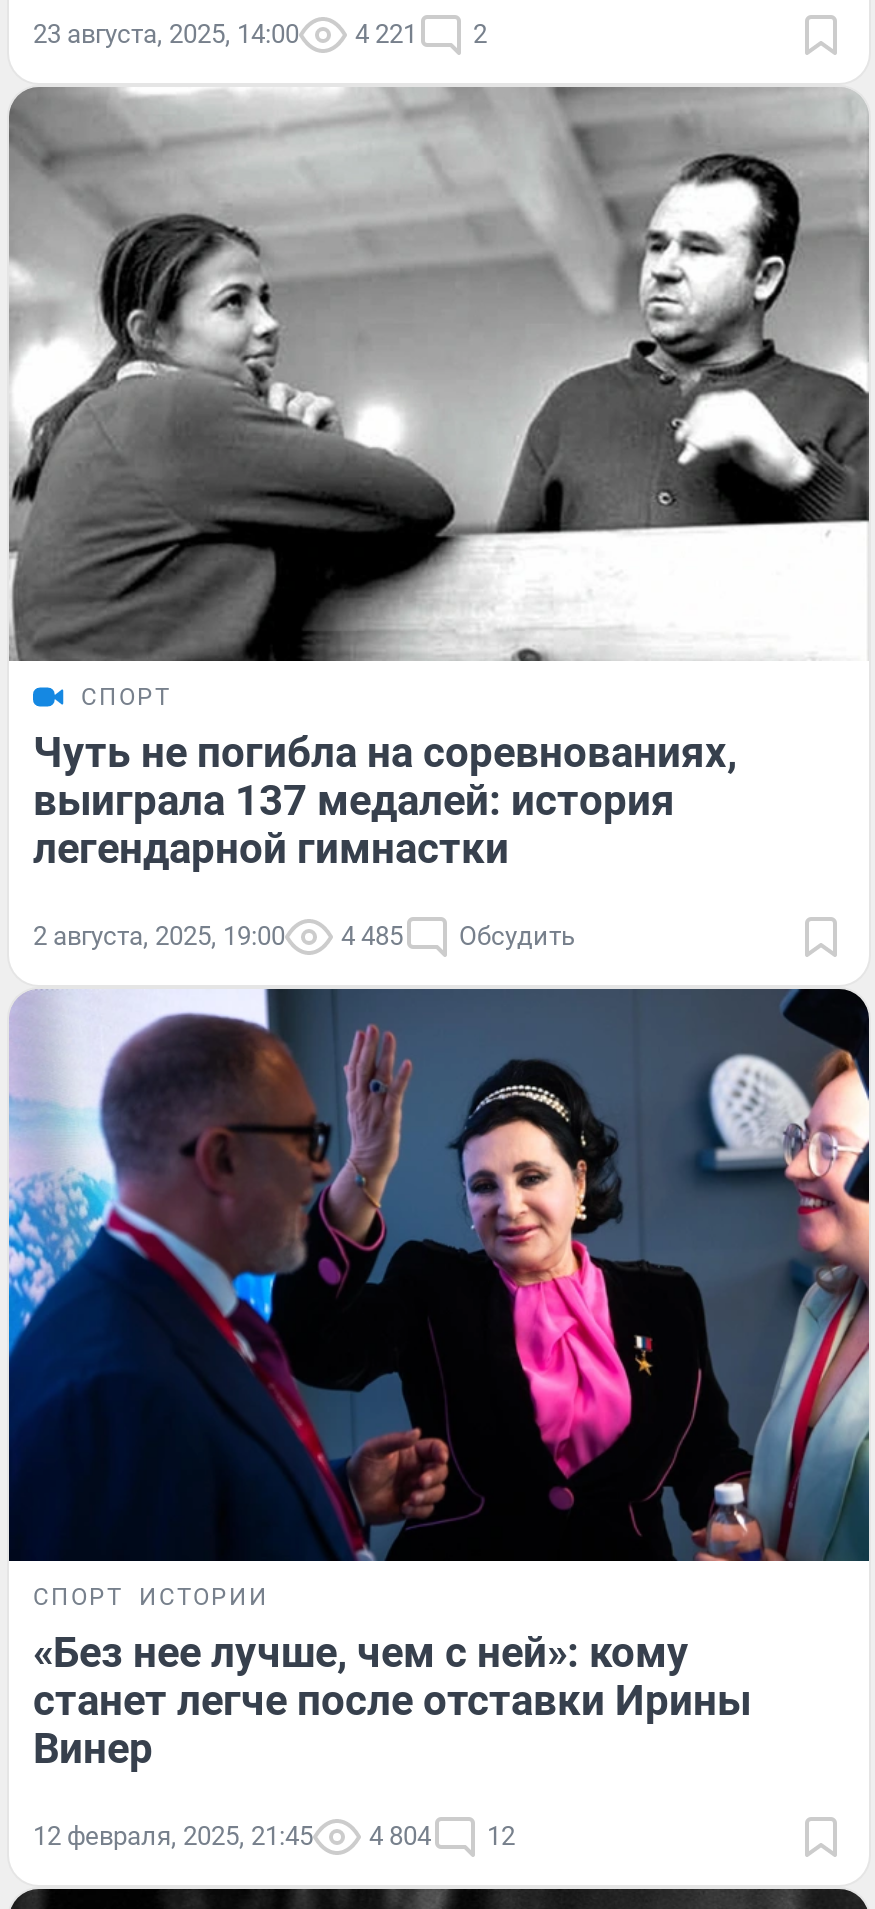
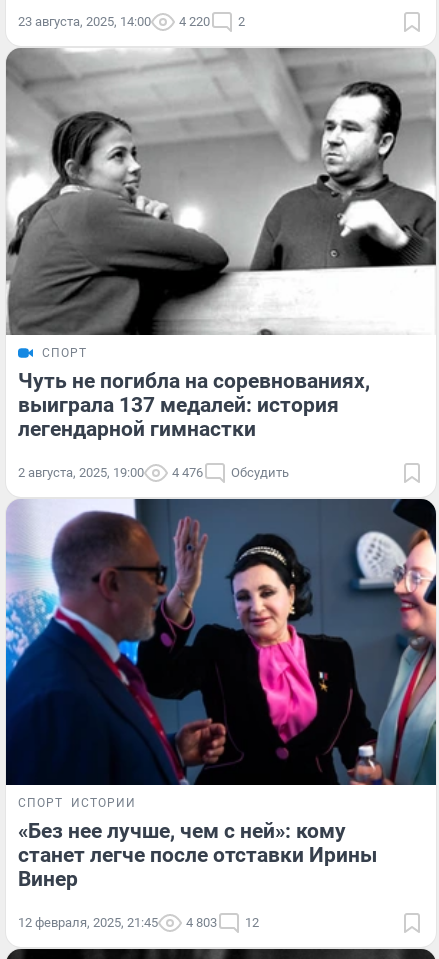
- 23 августа, 2025, 14:00 4 221 2
+ 23 августа, 2025, 14:00 4 220 2

- 2 августа, 2025, 19:00 4 485 Обсудить
+ 2 августа, 2025, 19:00 4 476 Обсудить

- 12 февраля, 2025, 21:45 4 804 12
+ 12 февраля, 2025, 21:45 4 803 12
